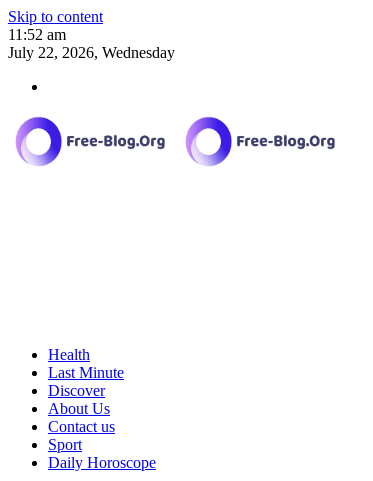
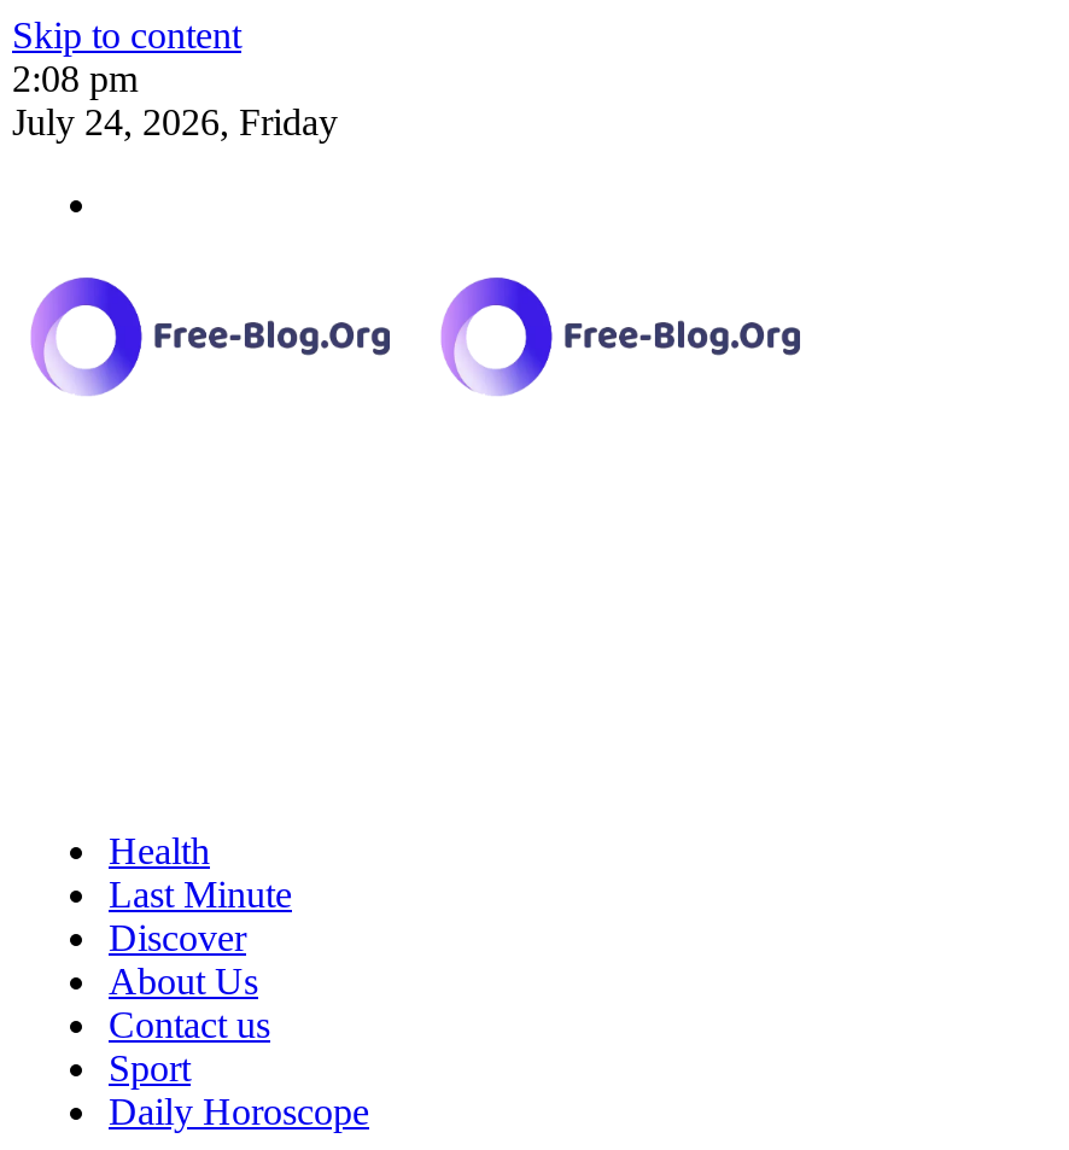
- 11:52 am
- July 22, 2026, Wednesday
+ 2:08 pm
+ July 24, 2026, Friday
